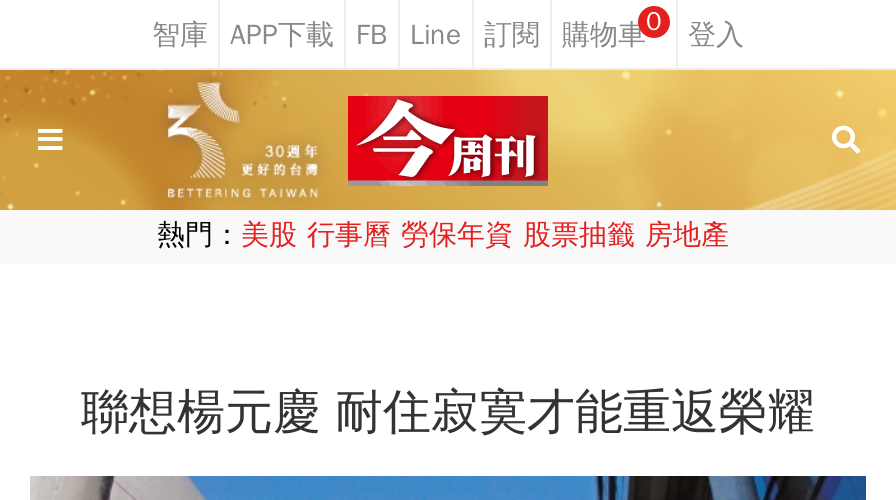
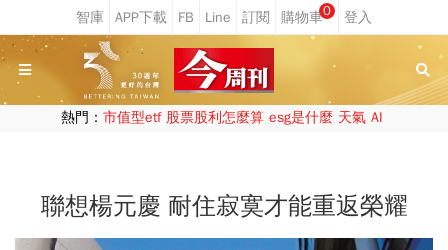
- 熱門：美股 行事曆 勞保年資 股票抽籤 房地產
+ 熱門：市值型etf 股票股利怎麼算 esg是什麼 天氣 AI
